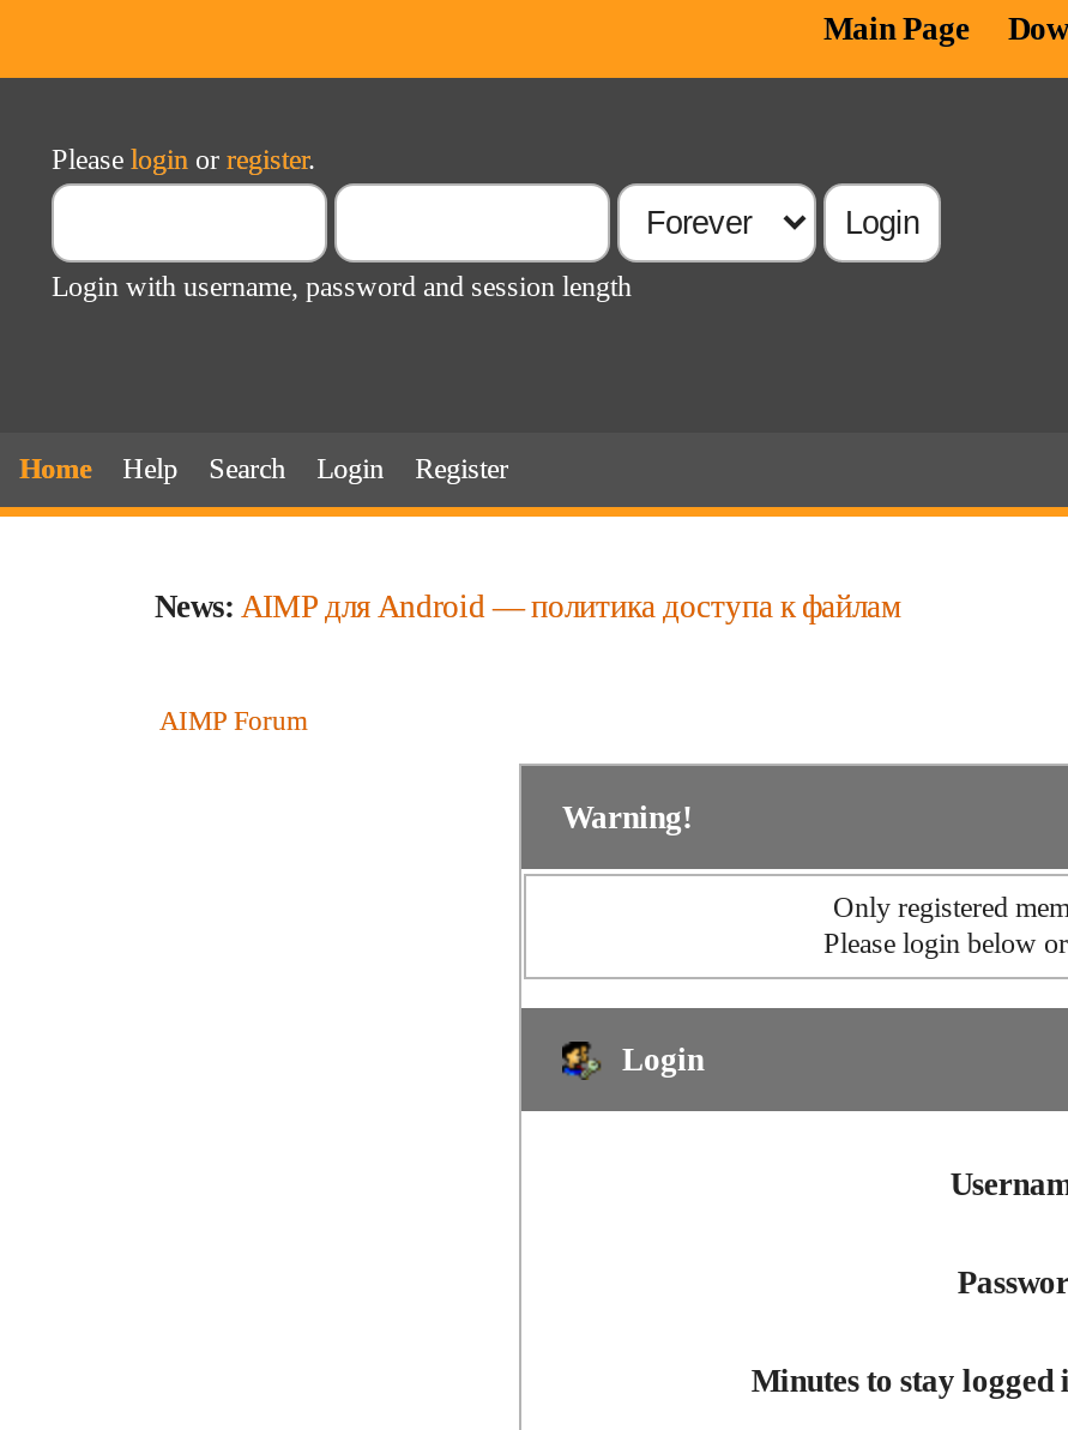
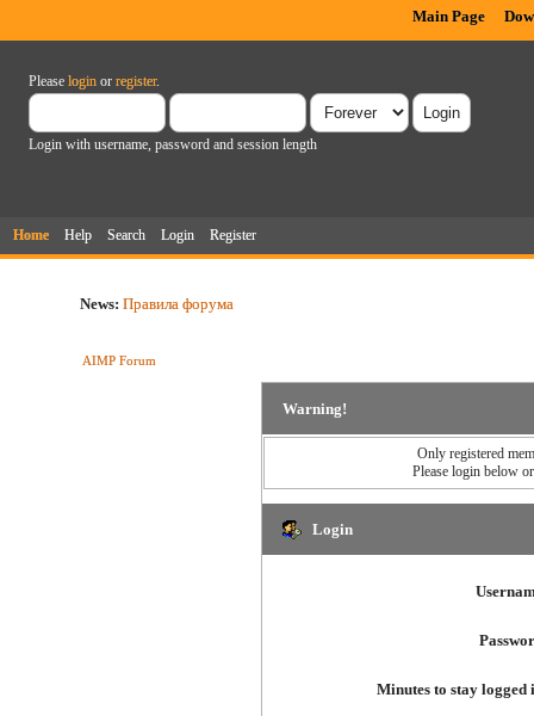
- News: AIMP для Android — политика доступа к файлам
+ News: Правила форума
